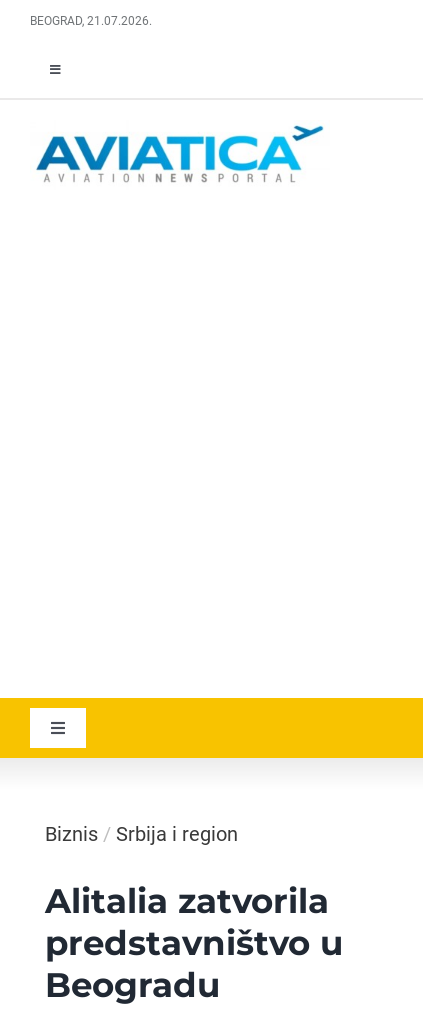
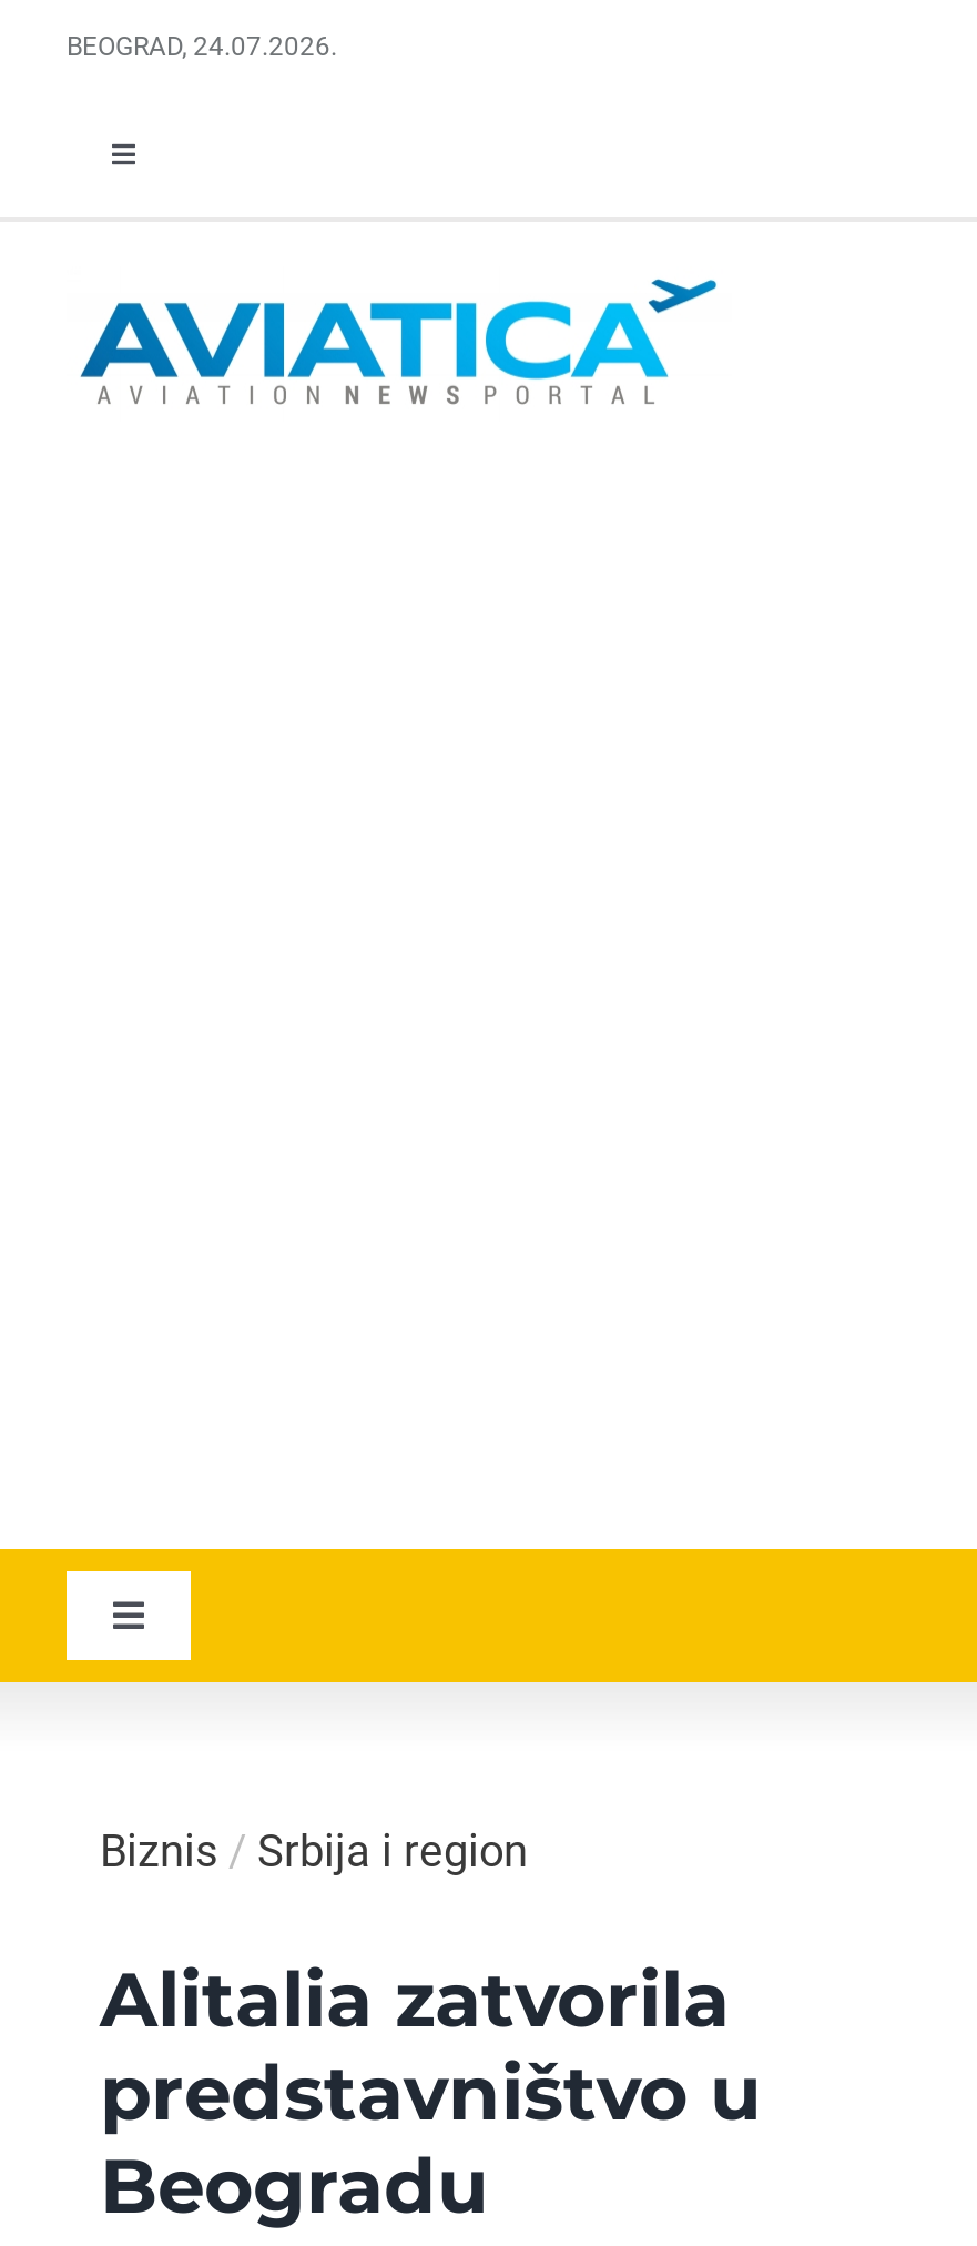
- BEOGRAD, 21.07.2026.
+ BEOGRAD, 24.07.2026.
